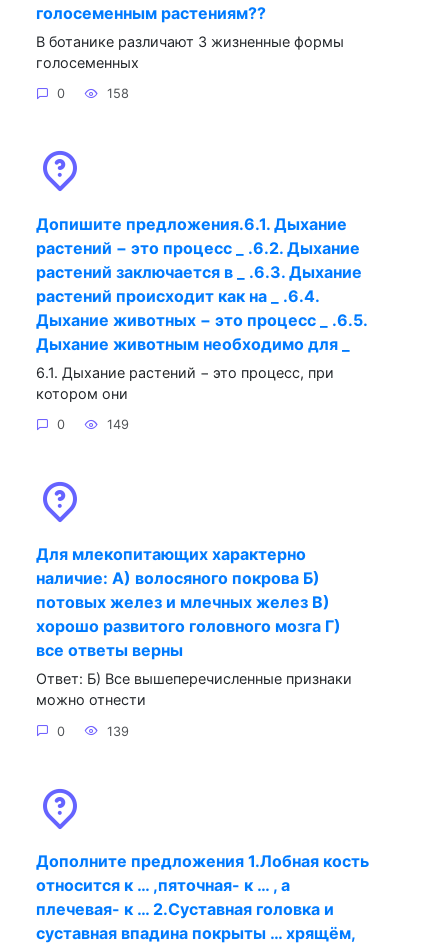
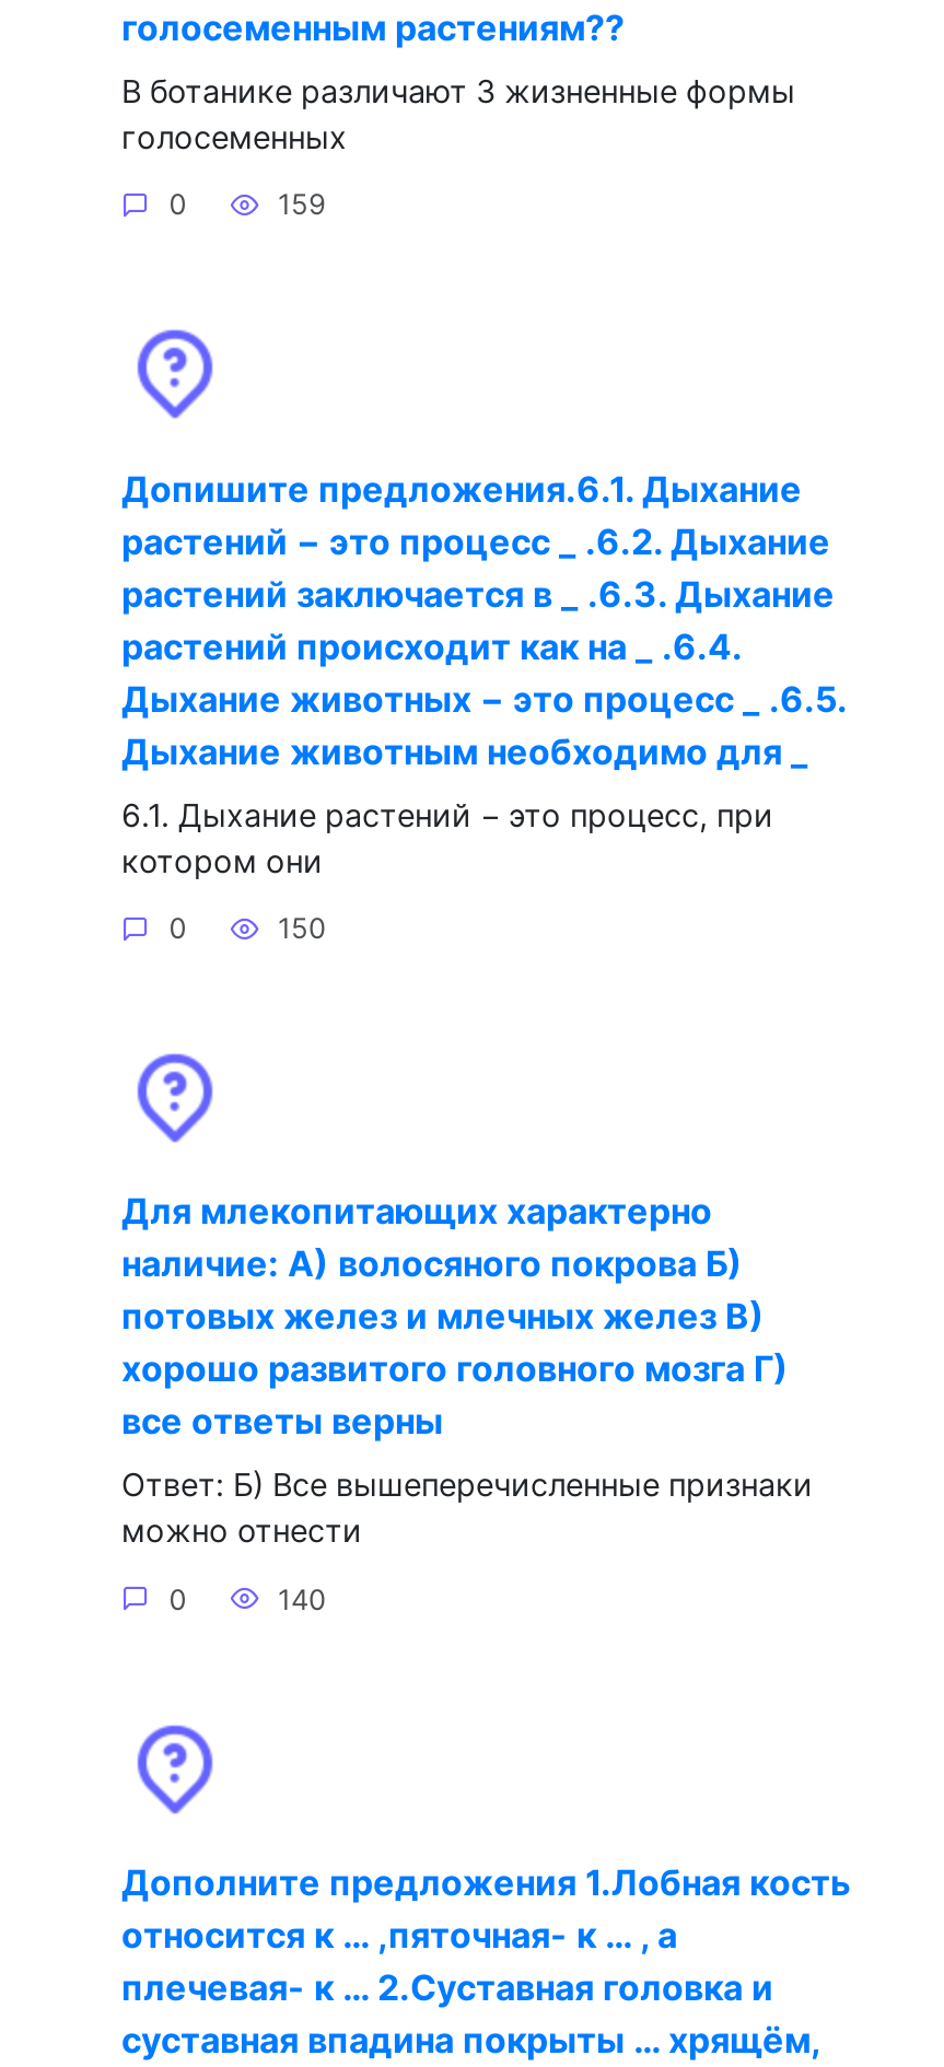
- 158
+ 159

- 149
+ 150

- 139
+ 140
